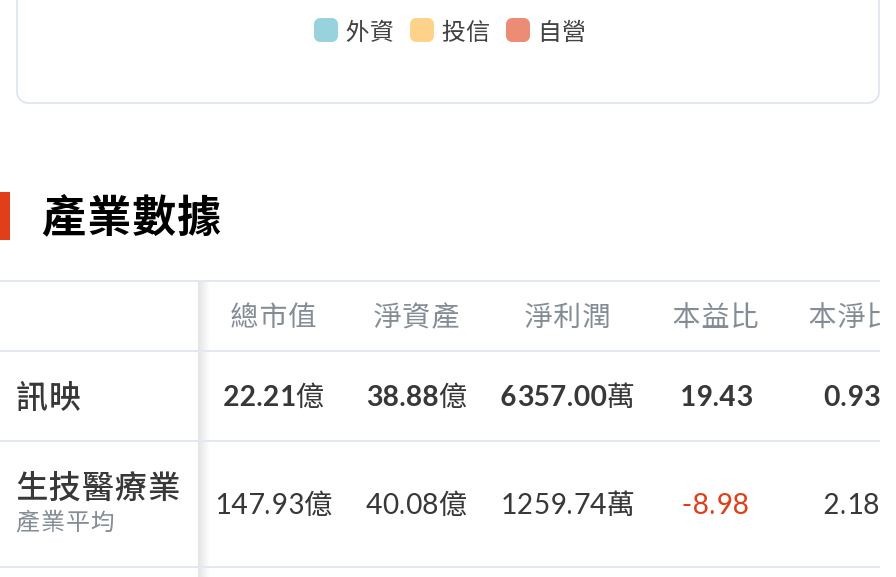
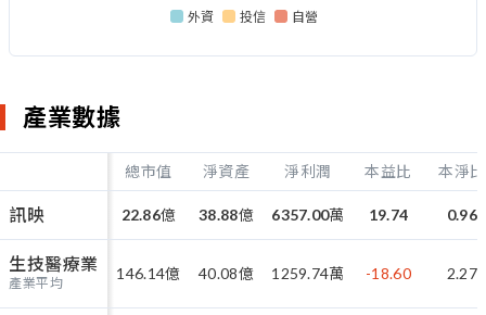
- 22.21億
+ 22.86億

- 19.43
+ 19.74

- 0.93
+ 0.96

- 147.93億
+ 146.14億

- -8.98
+ -18.60

- 2.18
+ 2.27
